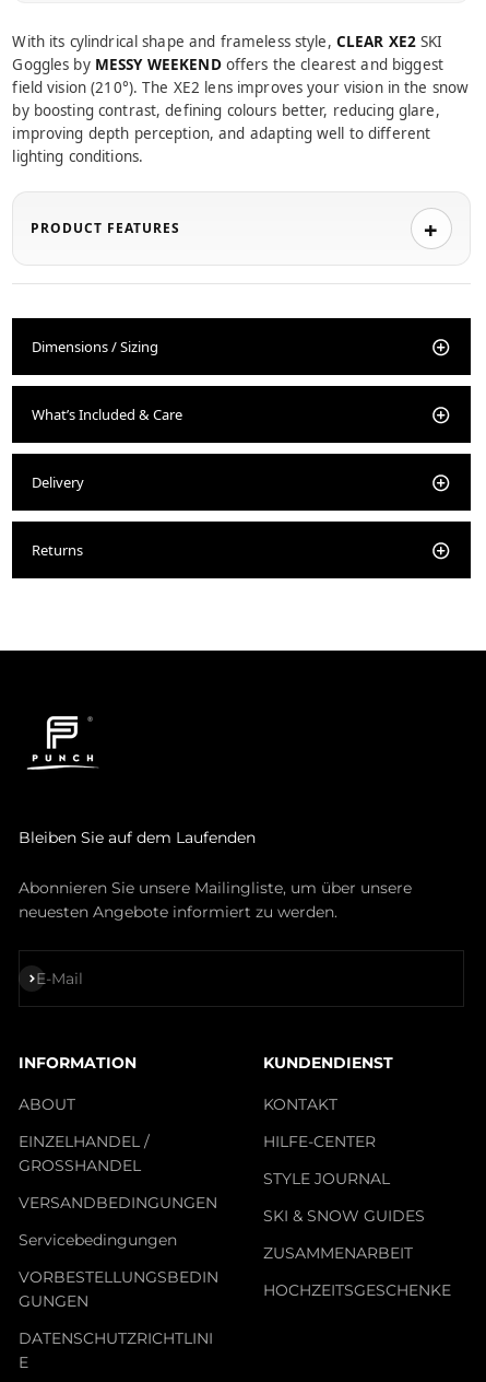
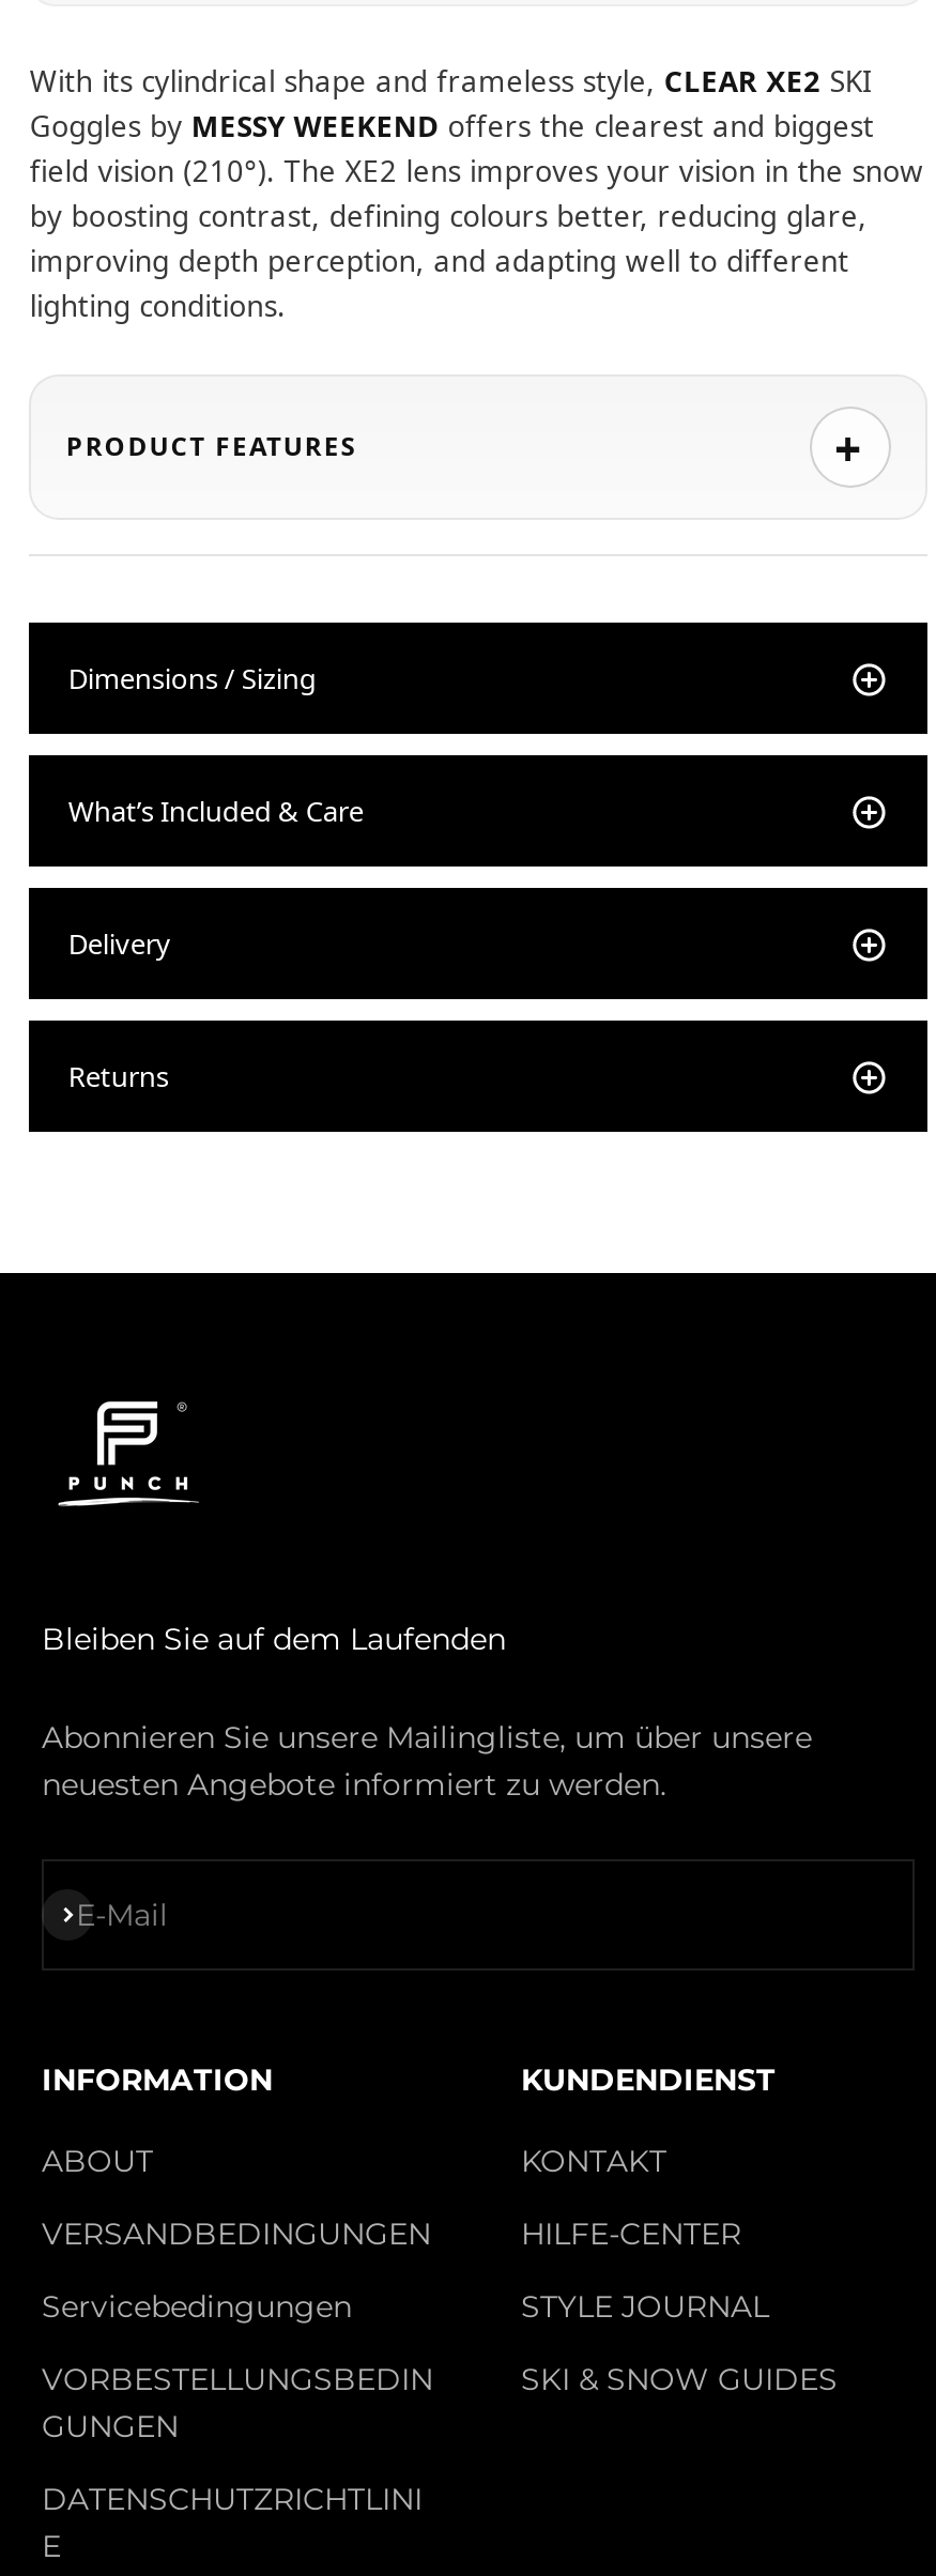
- EINZELHANDEL /
- GROSSHANDEL

- ZUSAMMENARBEIT
- HOCHZEITSGESCHENKE
